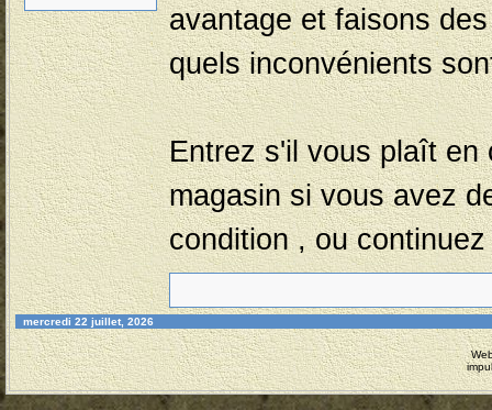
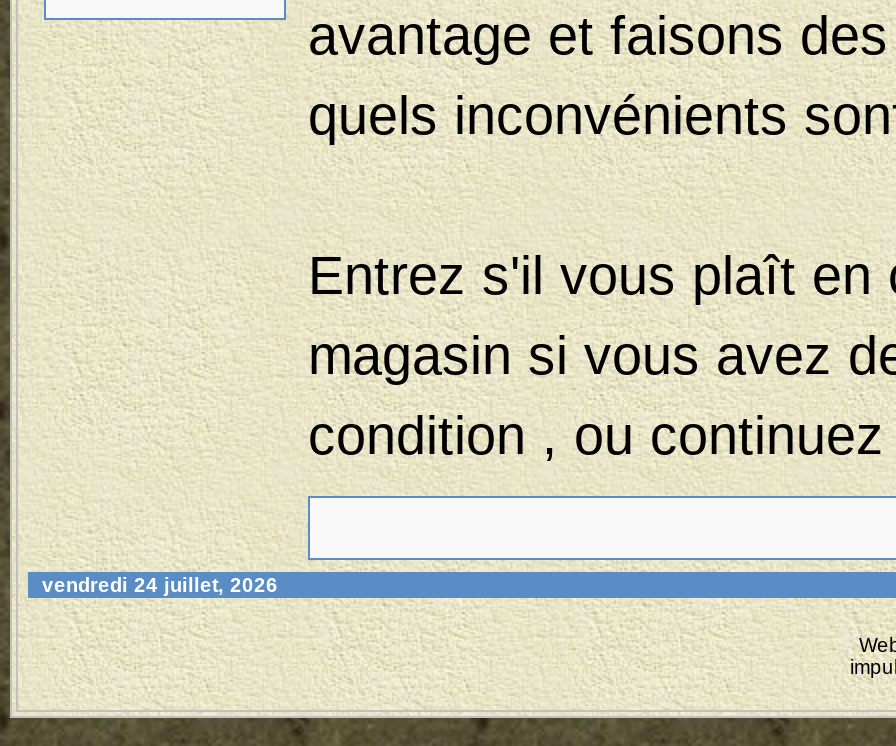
- mercredi 22 juillet, 2026
+ vendredi 24 juillet, 2026
